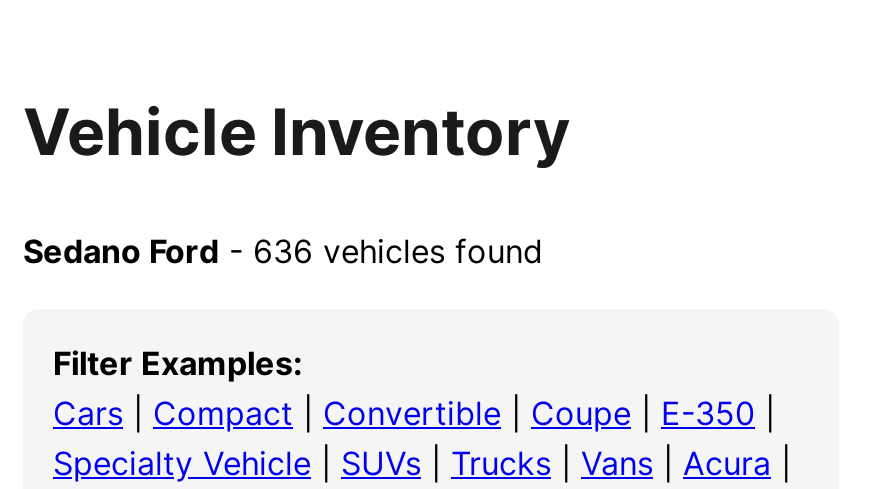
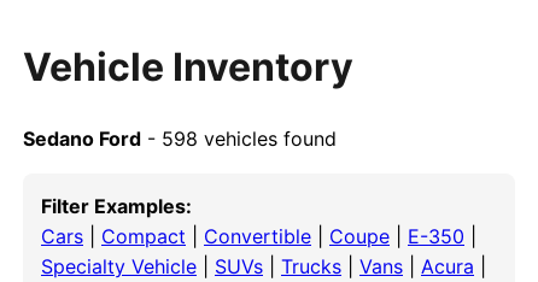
- Sedano Ford - 636 vehicles found
+ Sedano Ford - 598 vehicles found
